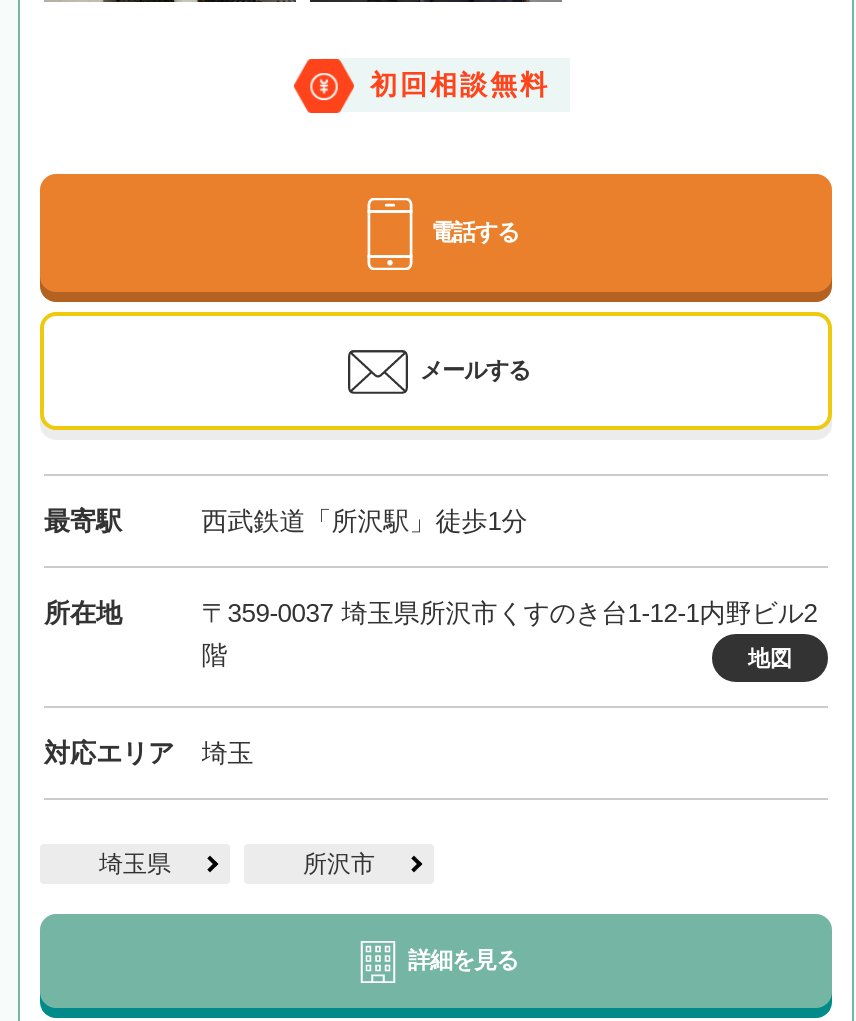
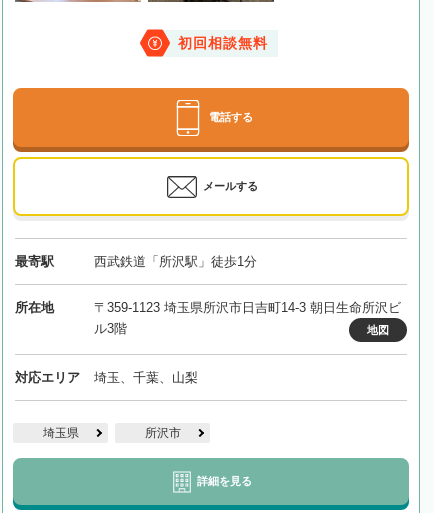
- 〒359-0037 埼玉県所沢市くすのき台1-12-1内野ビル2
- 階
+ 〒359-1123 埼玉県所沢市日吉町14-3 朝日生命所沢ビ
+ ル3階

- 埼玉
+ 埼玉、千葉、山梨
